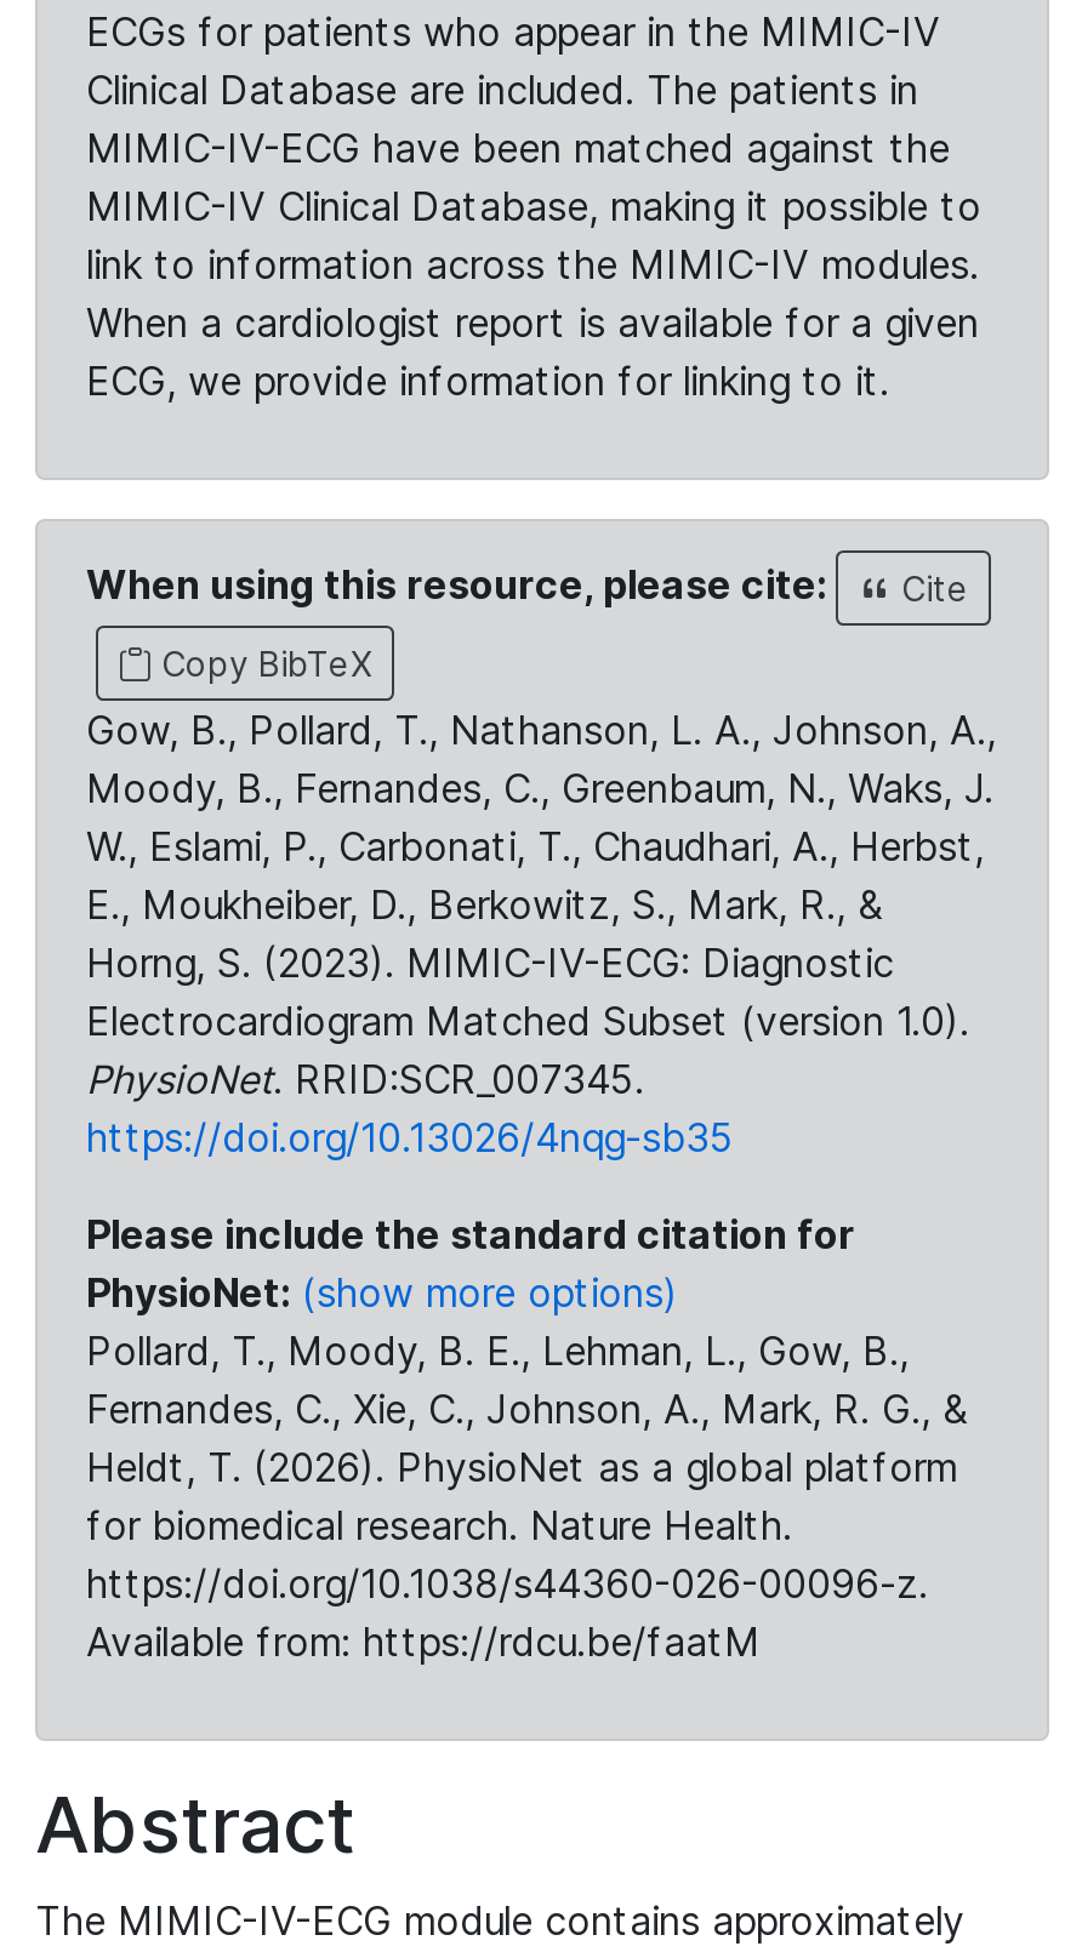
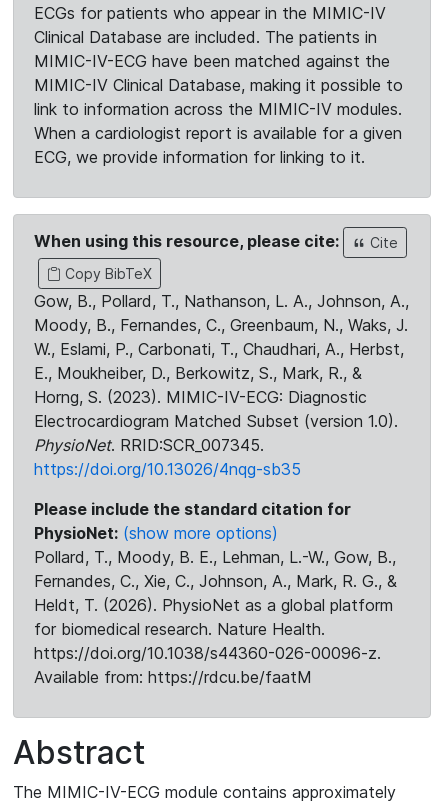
- Pollard, T., Moody, B. E., Lehman, L., Gow, B.,
+ Pollard, T., Moody, B. E., Lehman, L.-W., Gow, B.,
